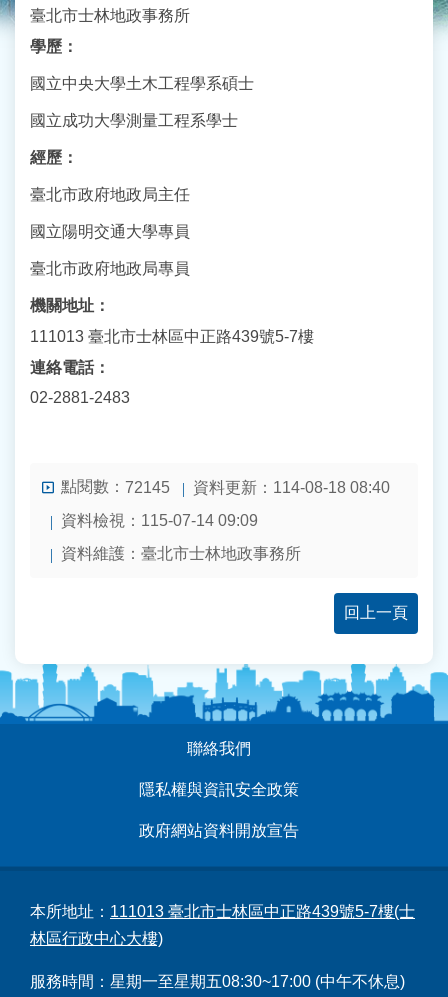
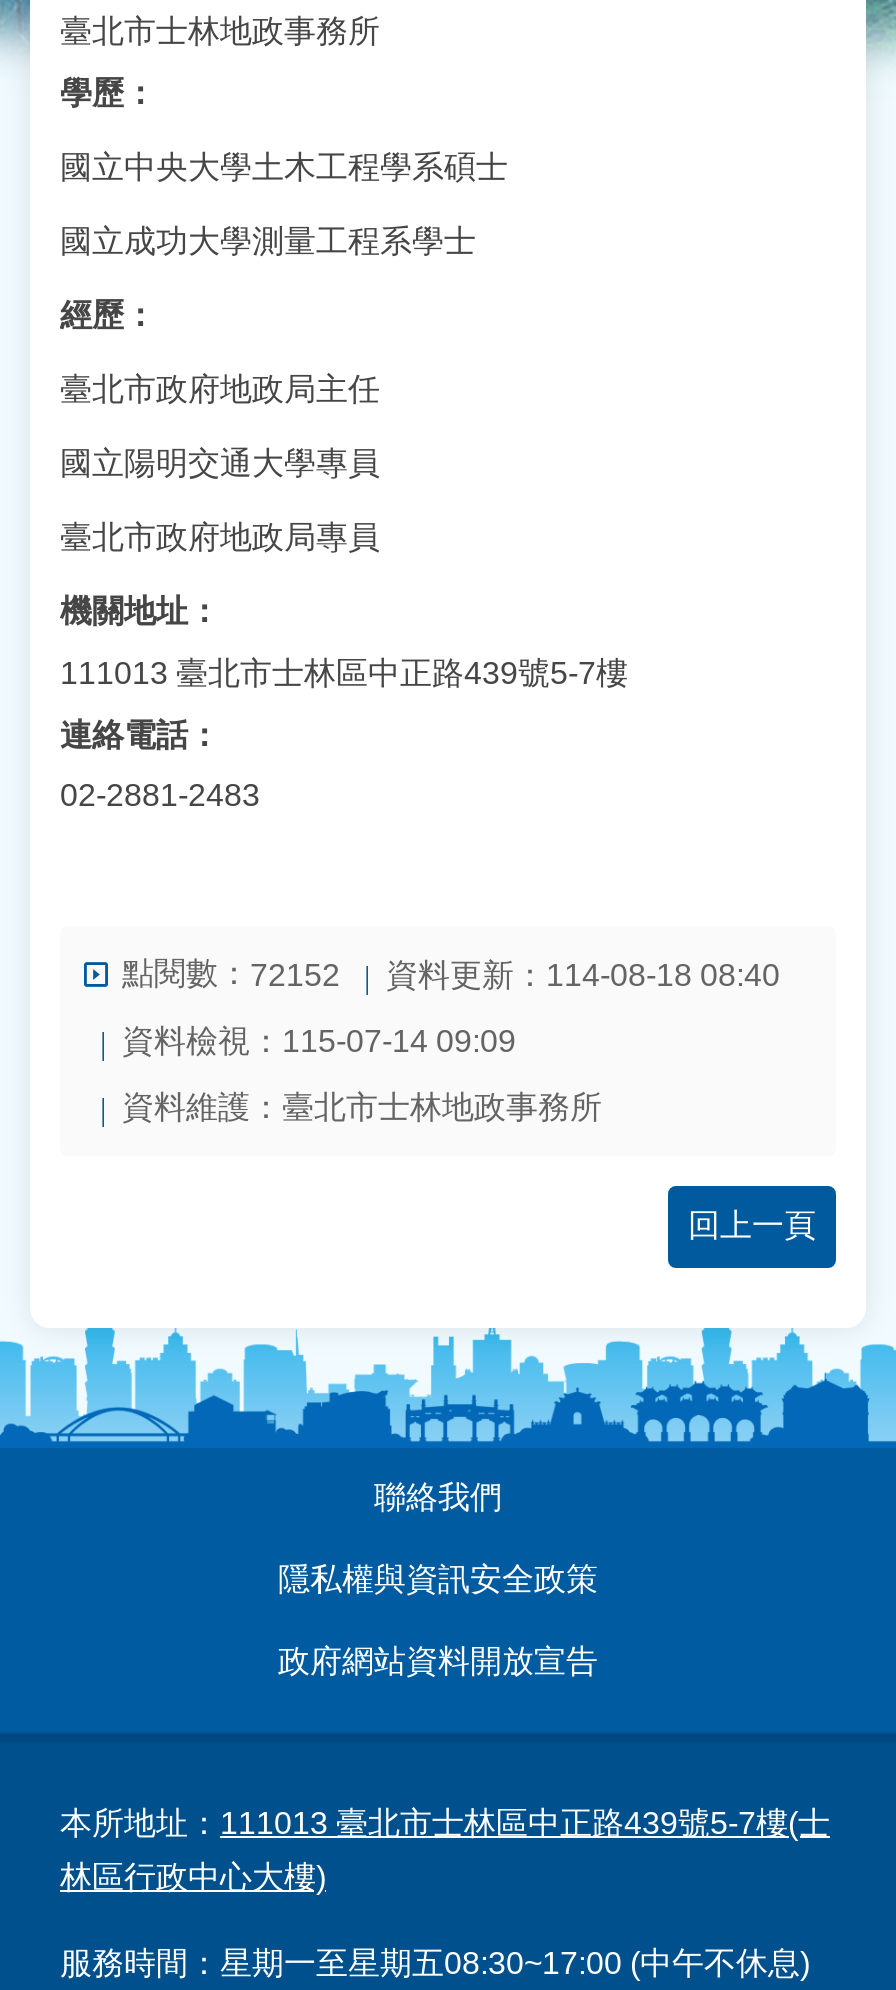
- 點閱數：72145 資料更新：114-08-18 08:40
+ 點閱數：72152 資料更新：114-08-18 08:40
